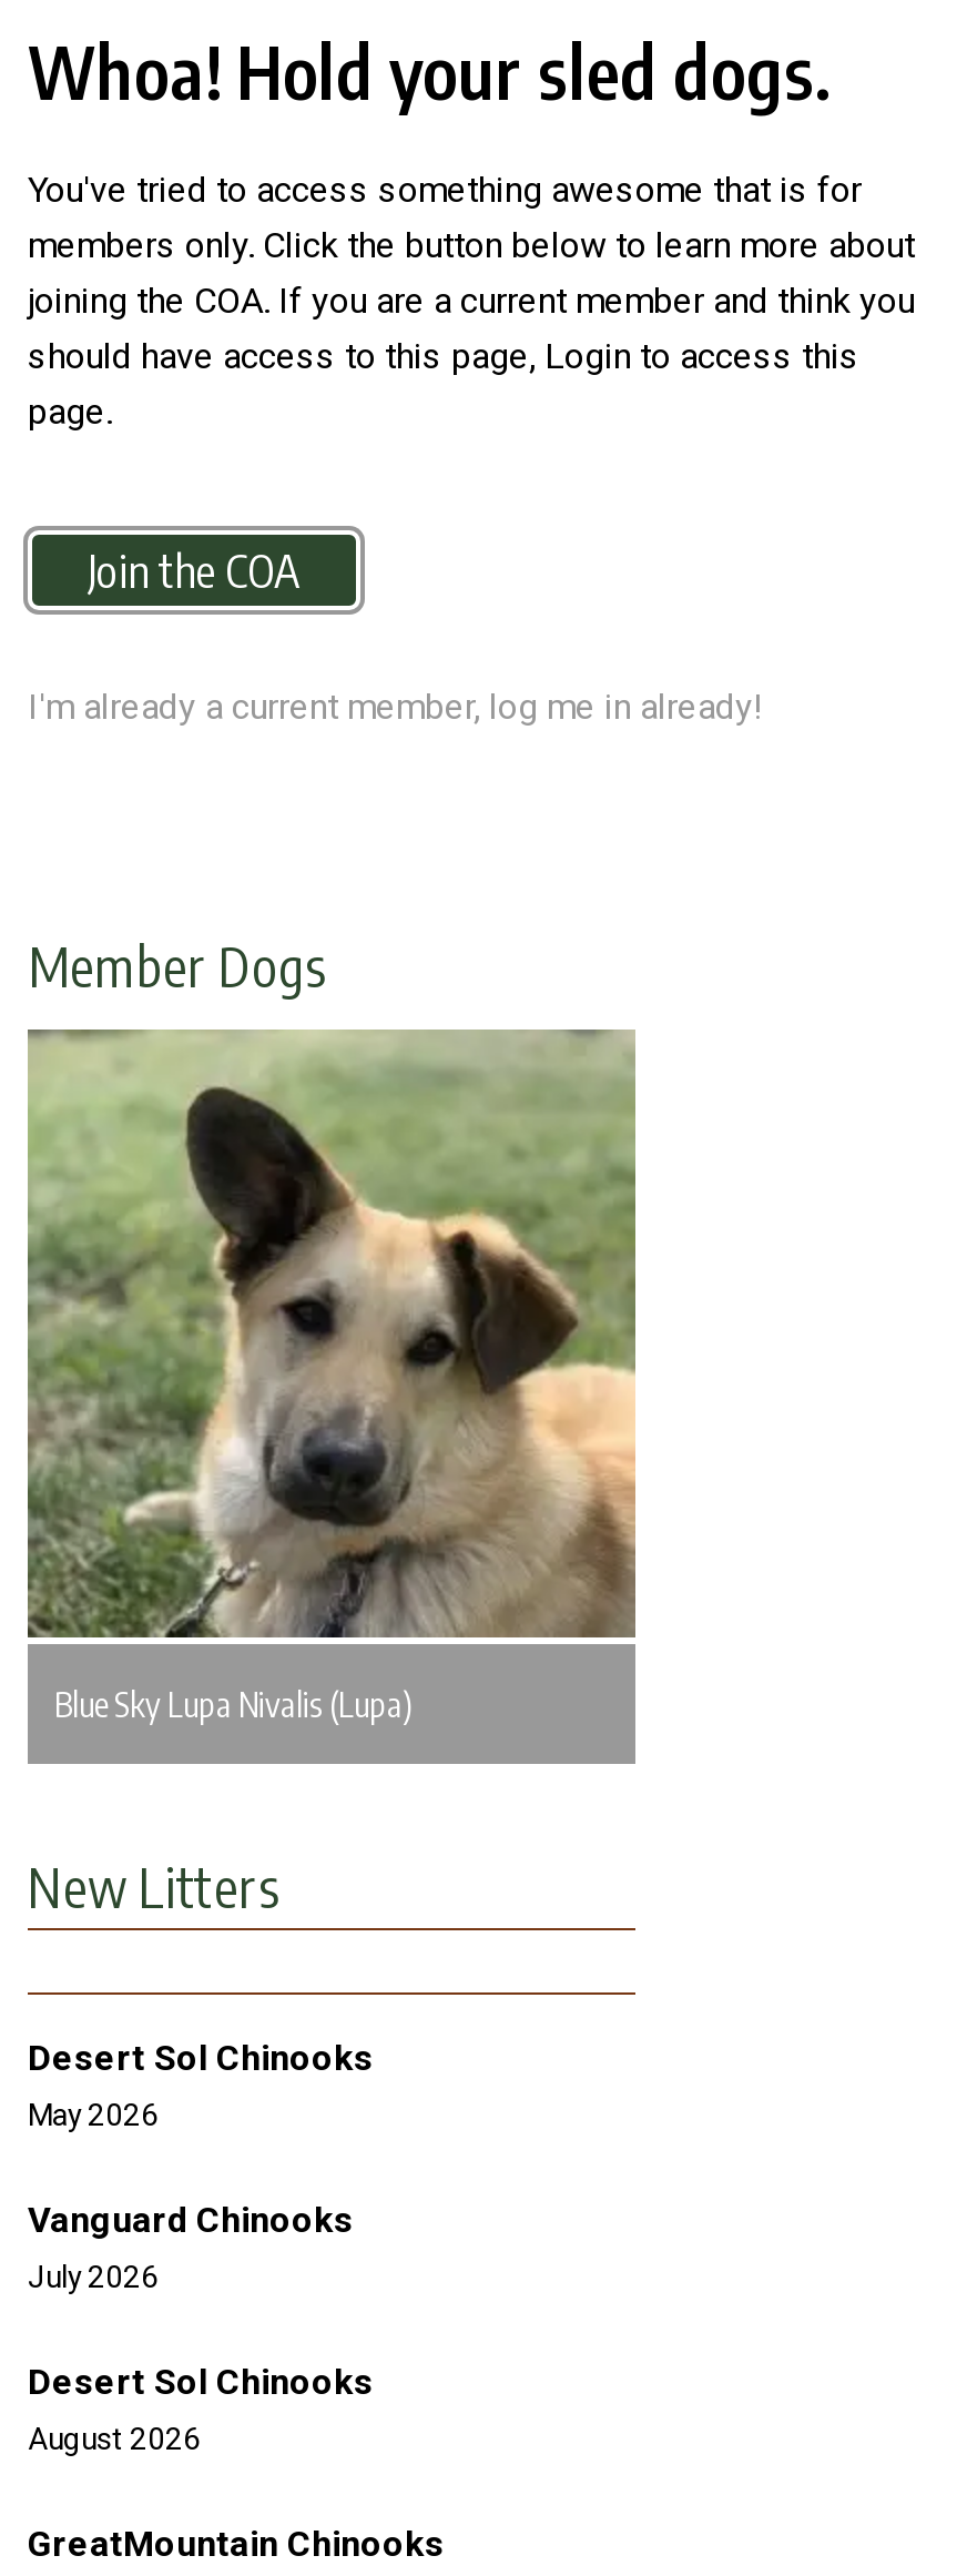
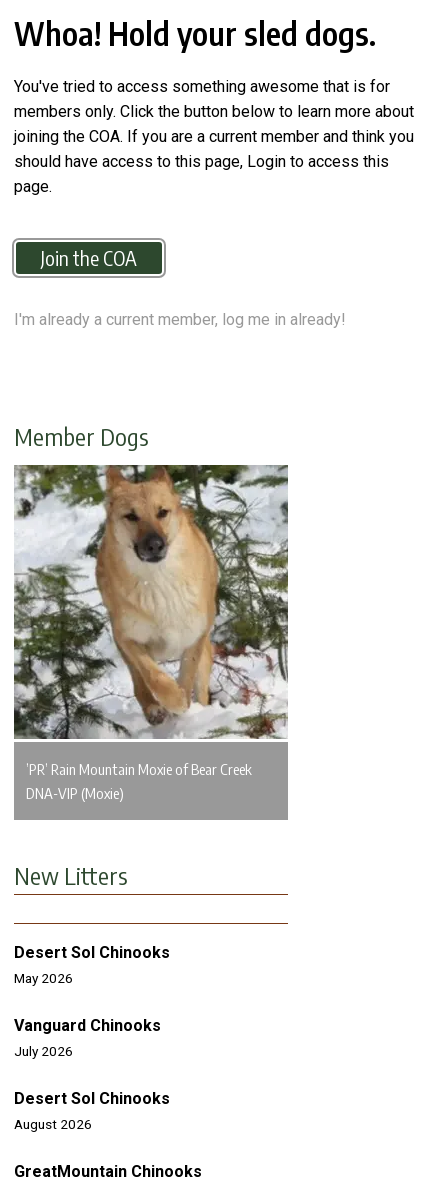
- [image]
- Blue Sky Lupa Nivalis (Lupa)
+ [image]
+ ’PR’ Rain Mountain Moxie of Bear Creek
+ DNA-VIP (Moxie)
